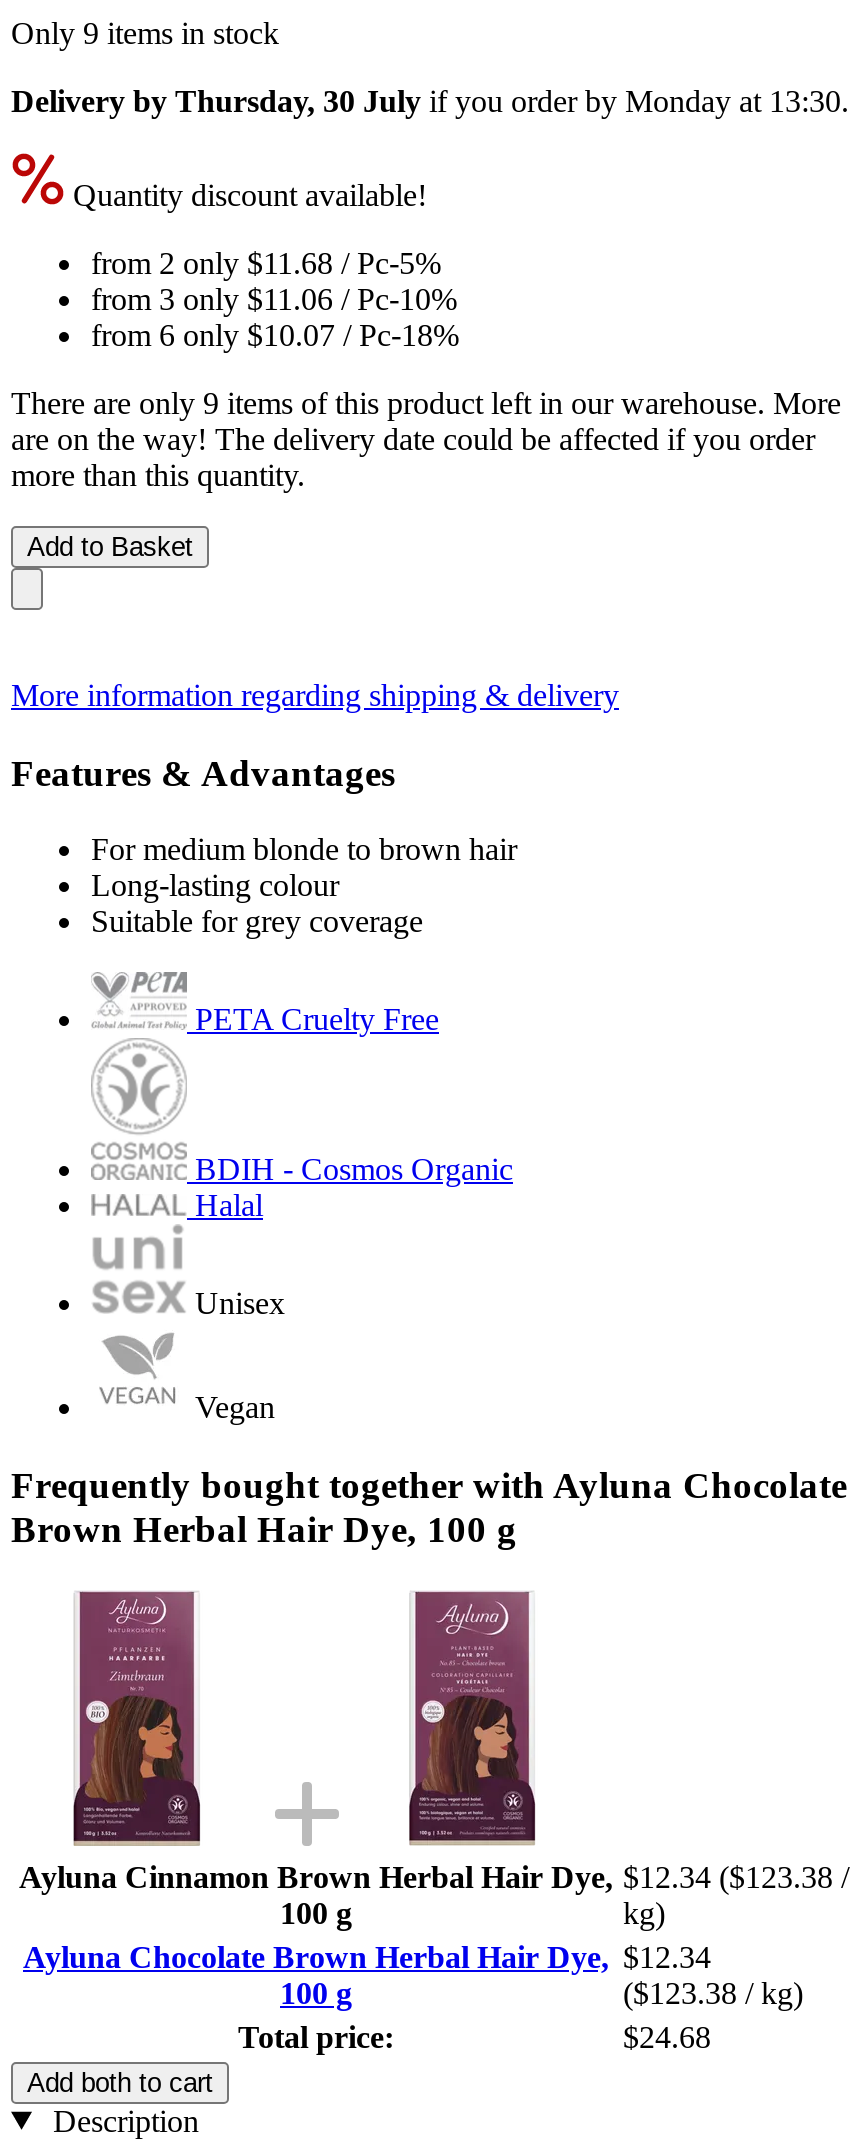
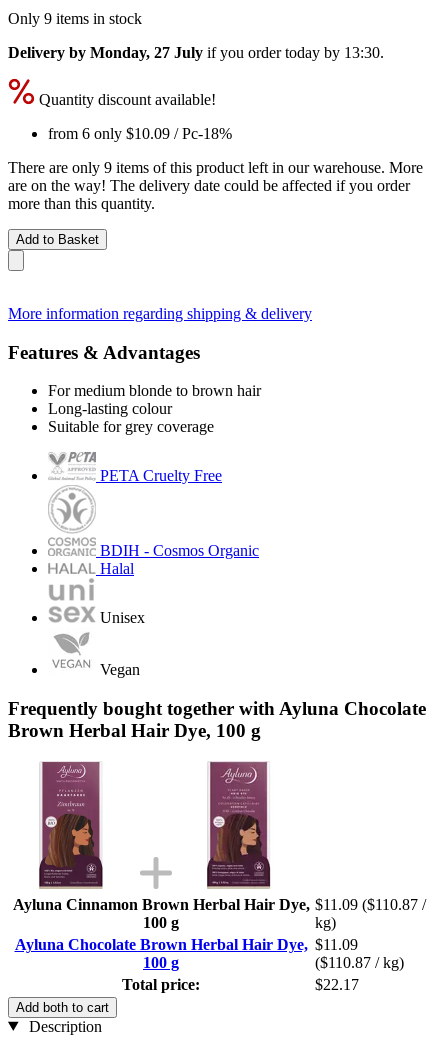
- Delivery by Thursday, 30 July if you order by Monday at 13:30.
+ Delivery by Monday, 27 July if you order today by 13:30.

- from 2 only $11.68 / Pc-5%
- from 3 only $11.06 / Pc-10%
- from 6 only $10.07 / Pc-18%
+ from 6 only $10.09 / Pc-18%

- Ayluna Cinnamon Brown Herbal Hair Dye, $12.34 ($123.38 /
+ Ayluna Cinnamon Brown Herbal Hair Dye, $11.09 ($110.87 /

- Ayluna Chocolate Brown Herbal Hair Dye, $12.34
+ Ayluna Chocolate Brown Herbal Hair Dye, $11.09

- ($123.38 / kg)
+ ($110.87 / kg)

- $24.68
+ $22.17
